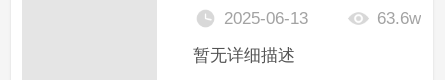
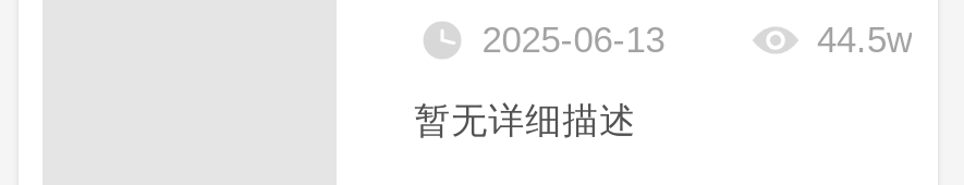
- 63.6w
+ 44.5w
